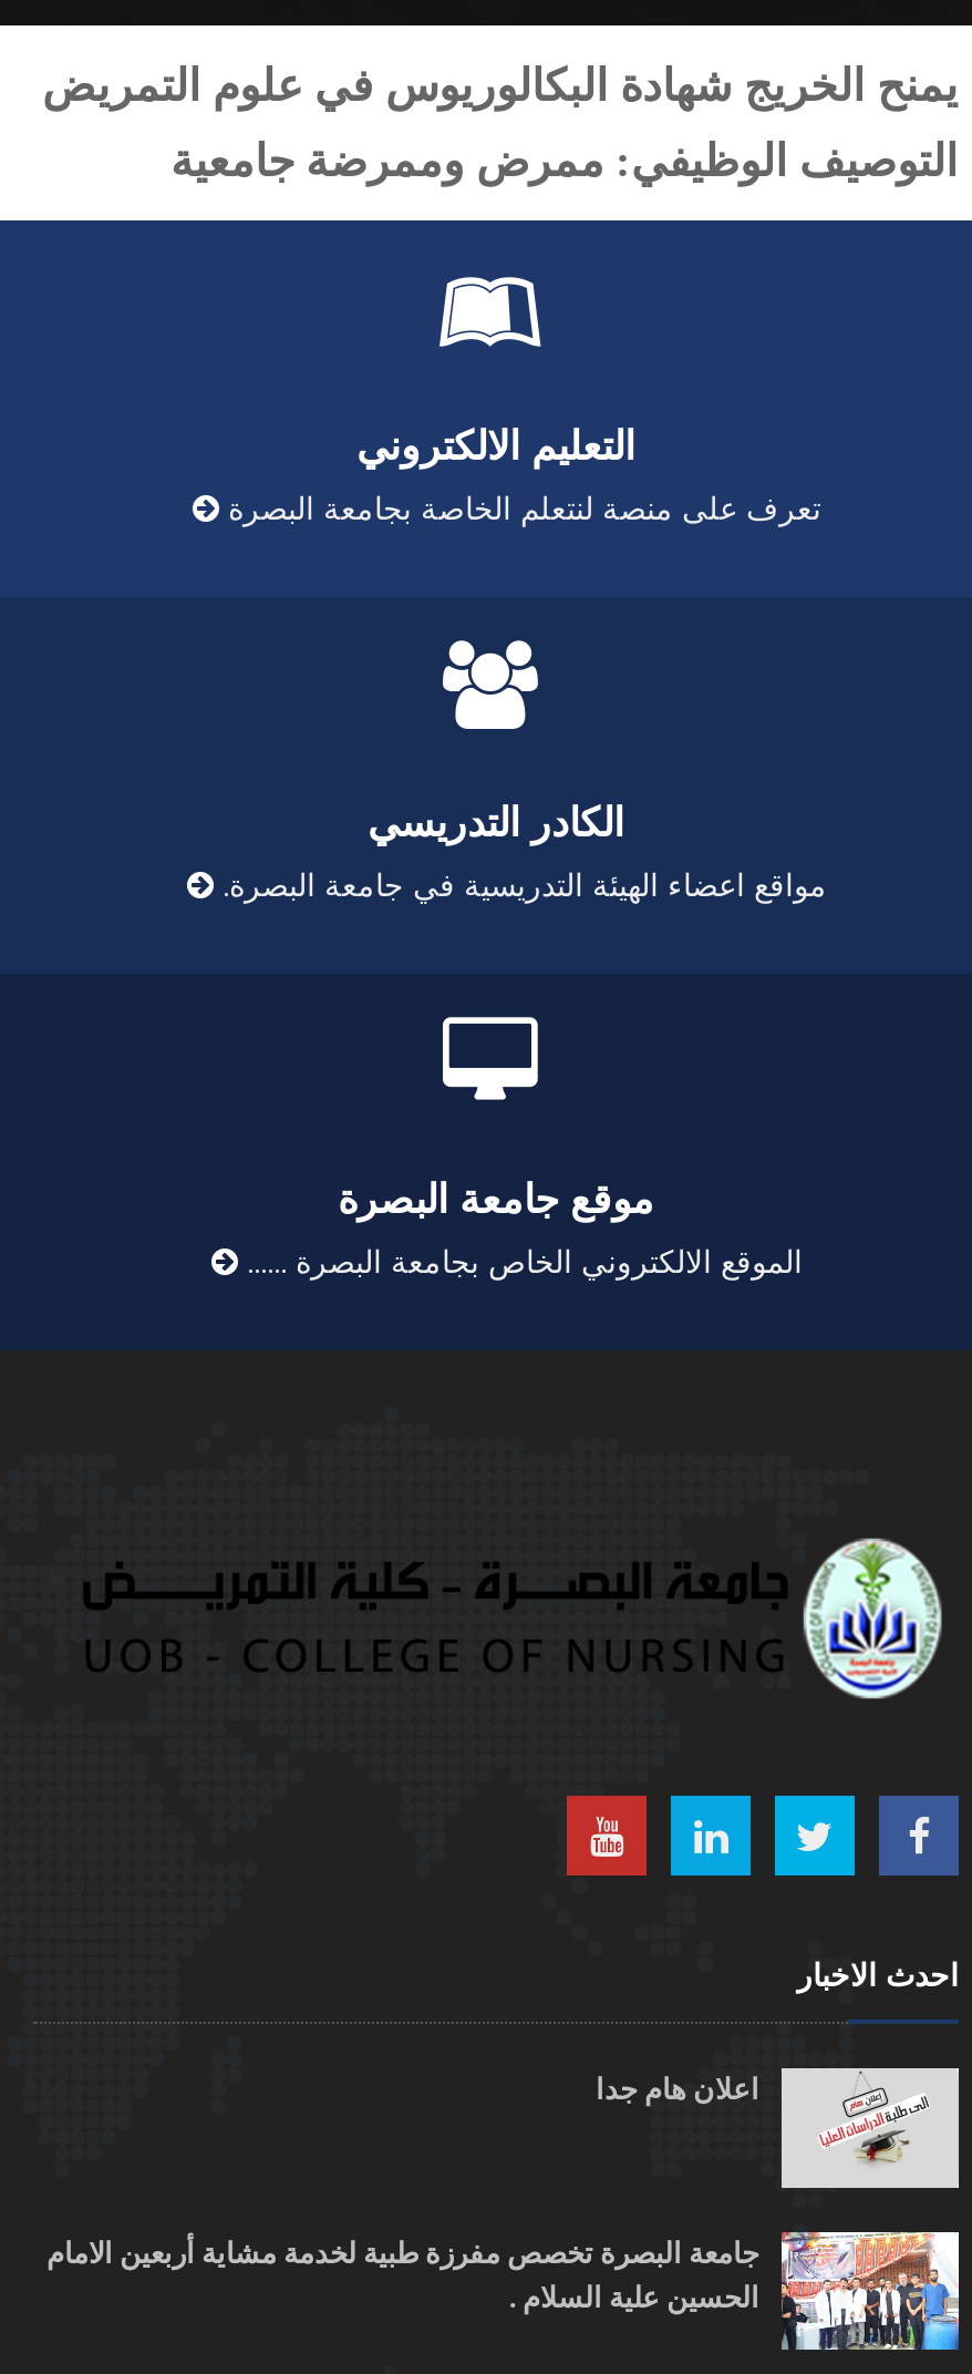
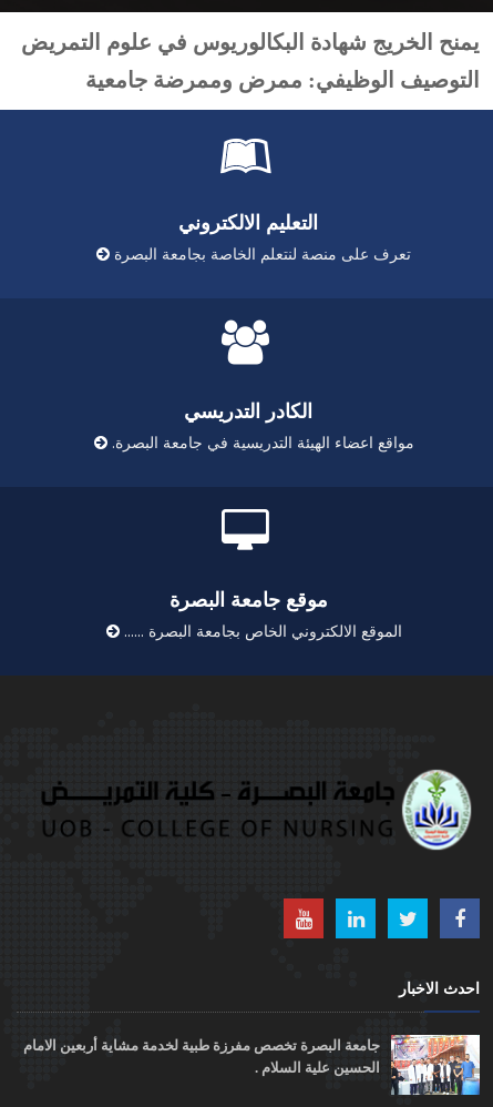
- [image]
- اعلان هام جدا
